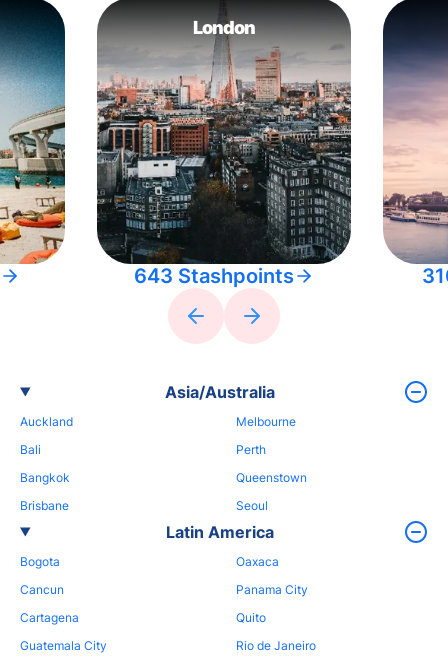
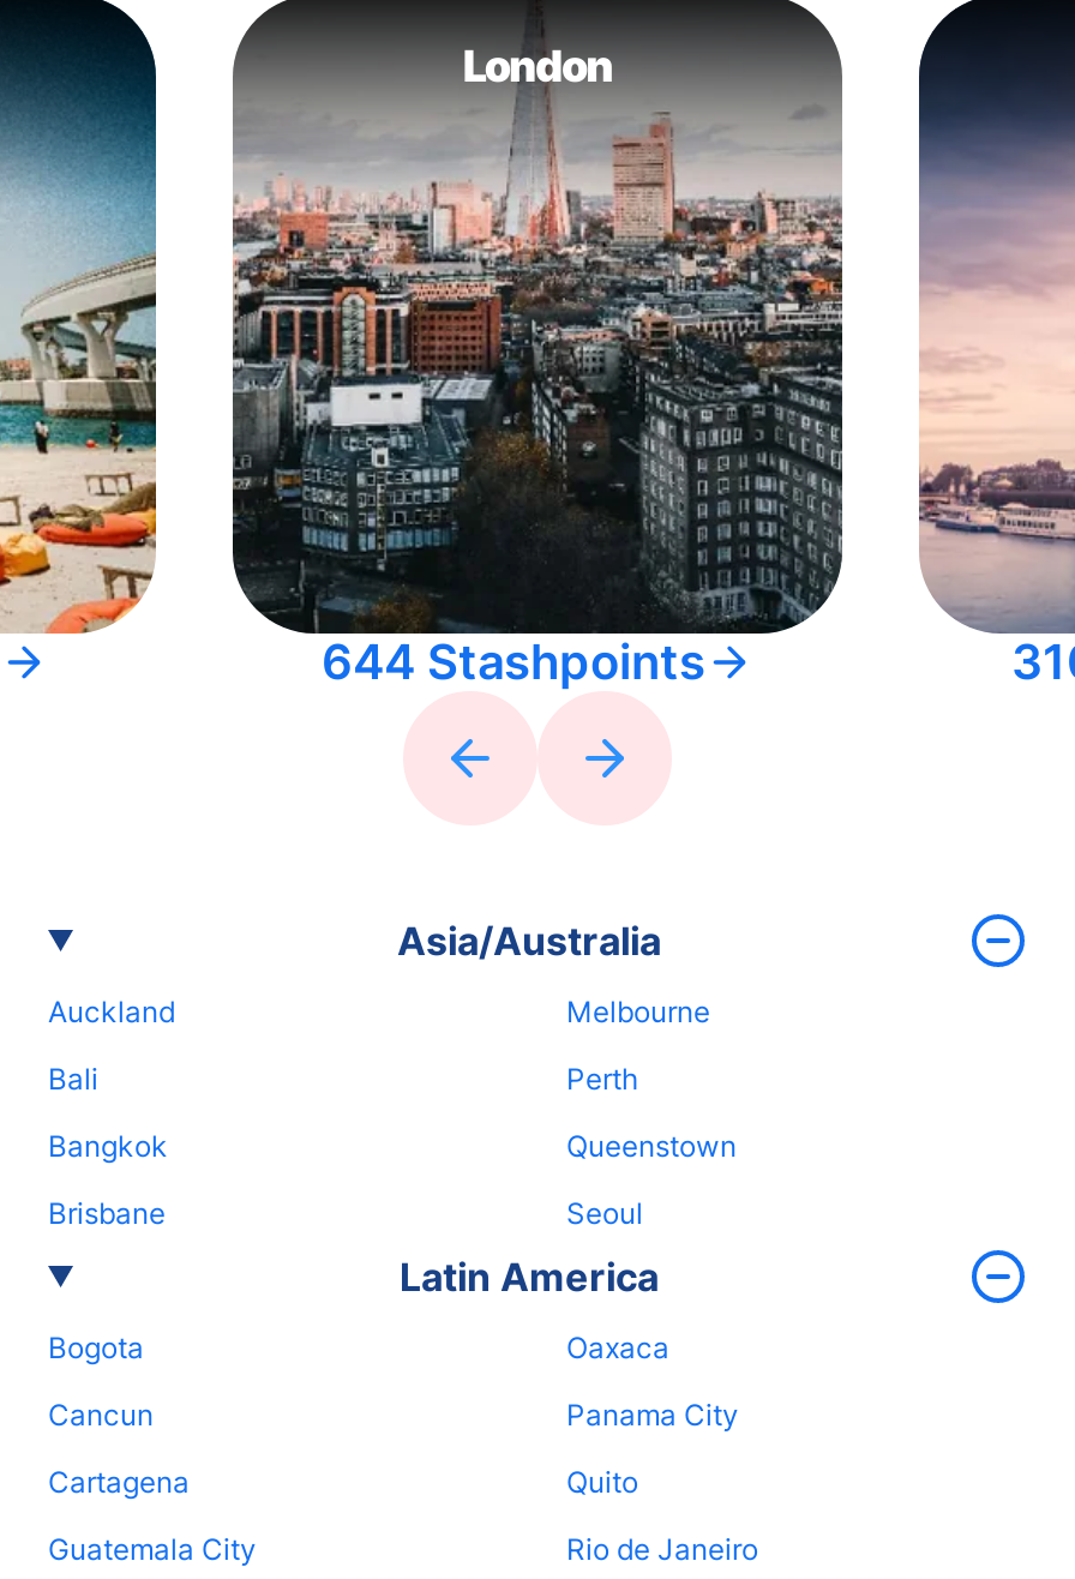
- 643 Stashpoints
+ 644 Stashpoints
